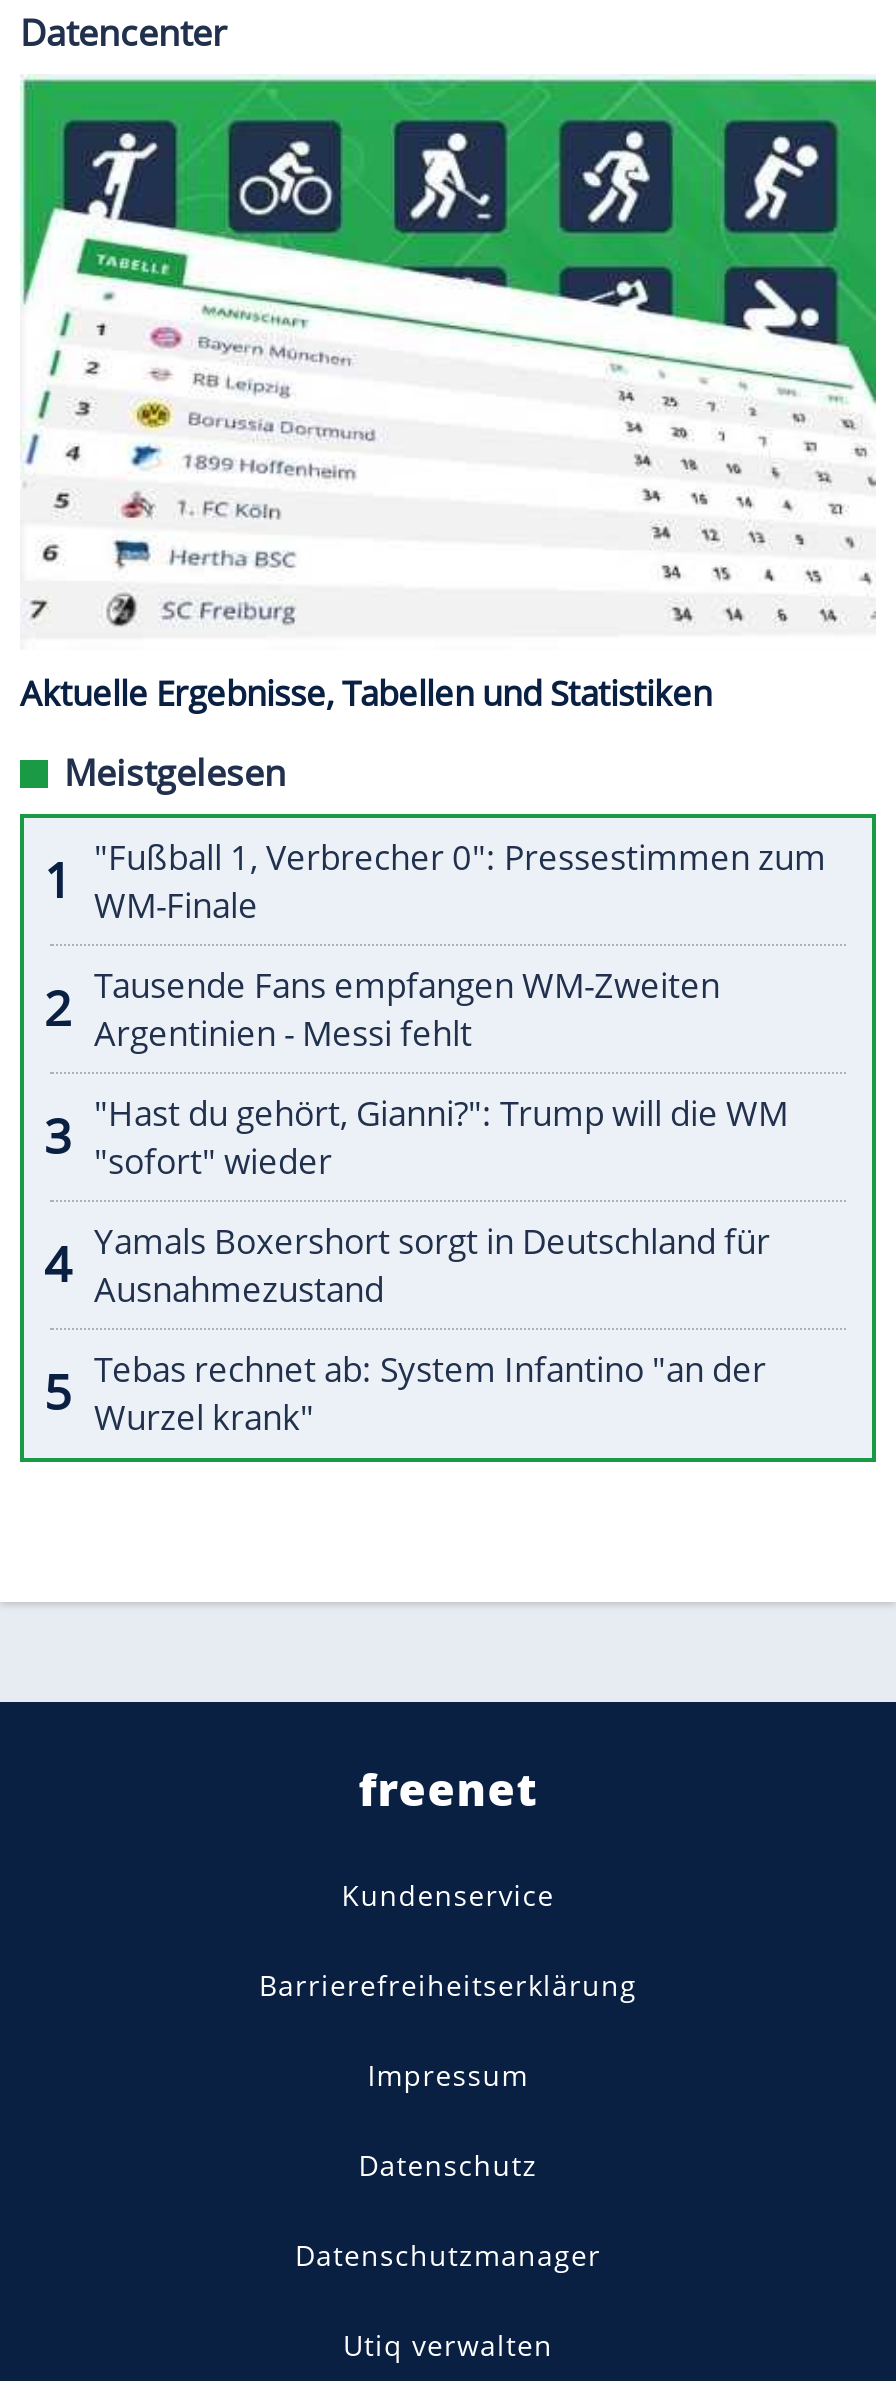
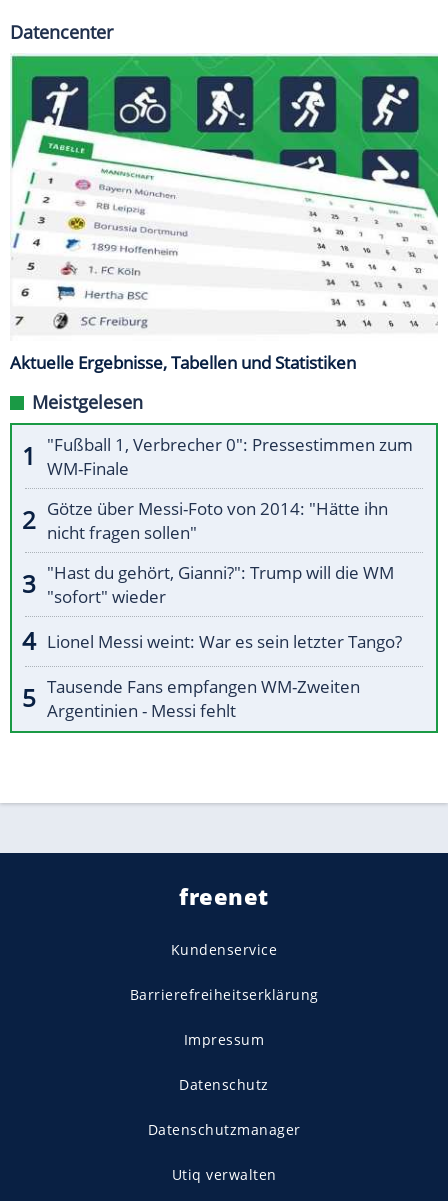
+ Götze über Messi-Foto von 2014: "Hätte ihn
+ nicht fragen sollen"

moved down: Tausende Fans empfangen WM-Zweiten | Argentinien - Messi fehlt

- Yamals Boxershort sorgt in Deutschland für
- Ausnahmezustand
+ Lionel Messi weint: War es sein letzter Tango?

- Tebas rechnet ab: System Infantino "an der
- Wurzel krank"
